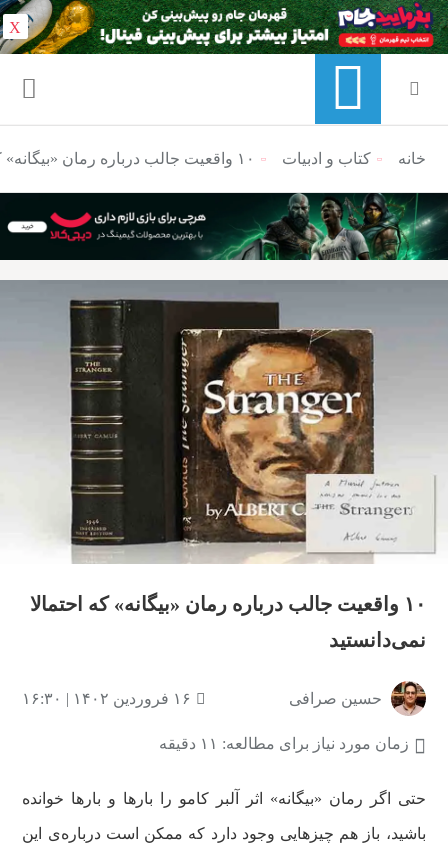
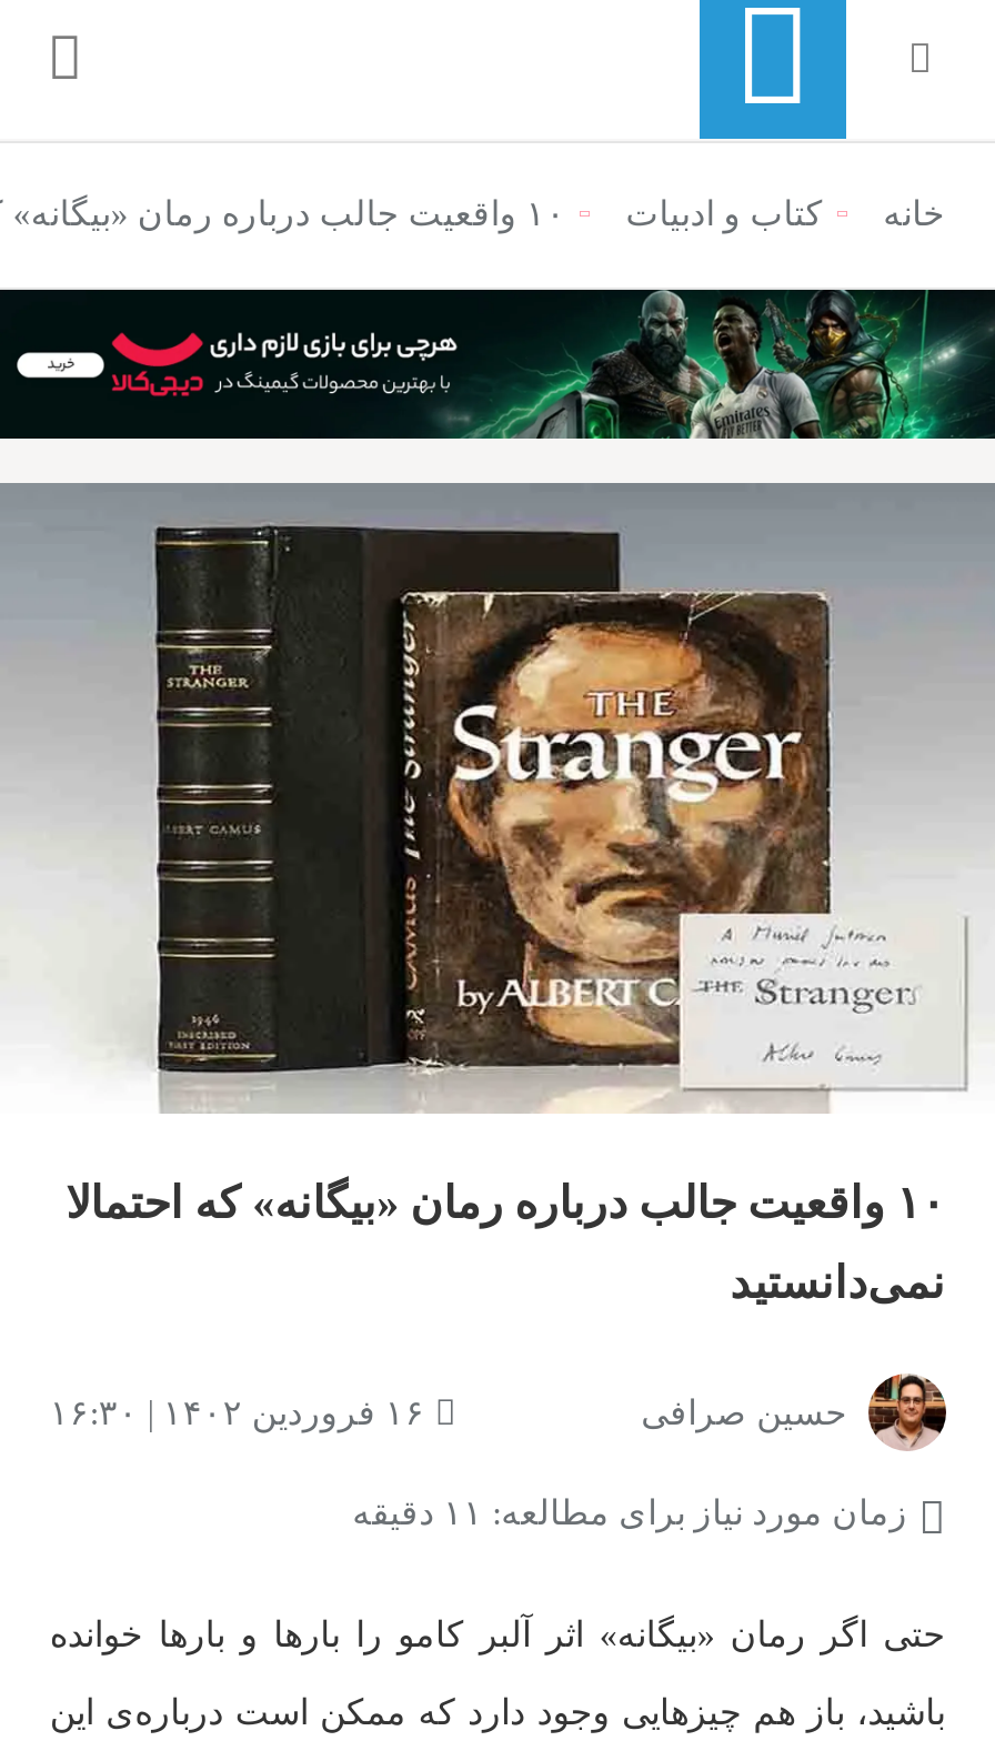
- X
